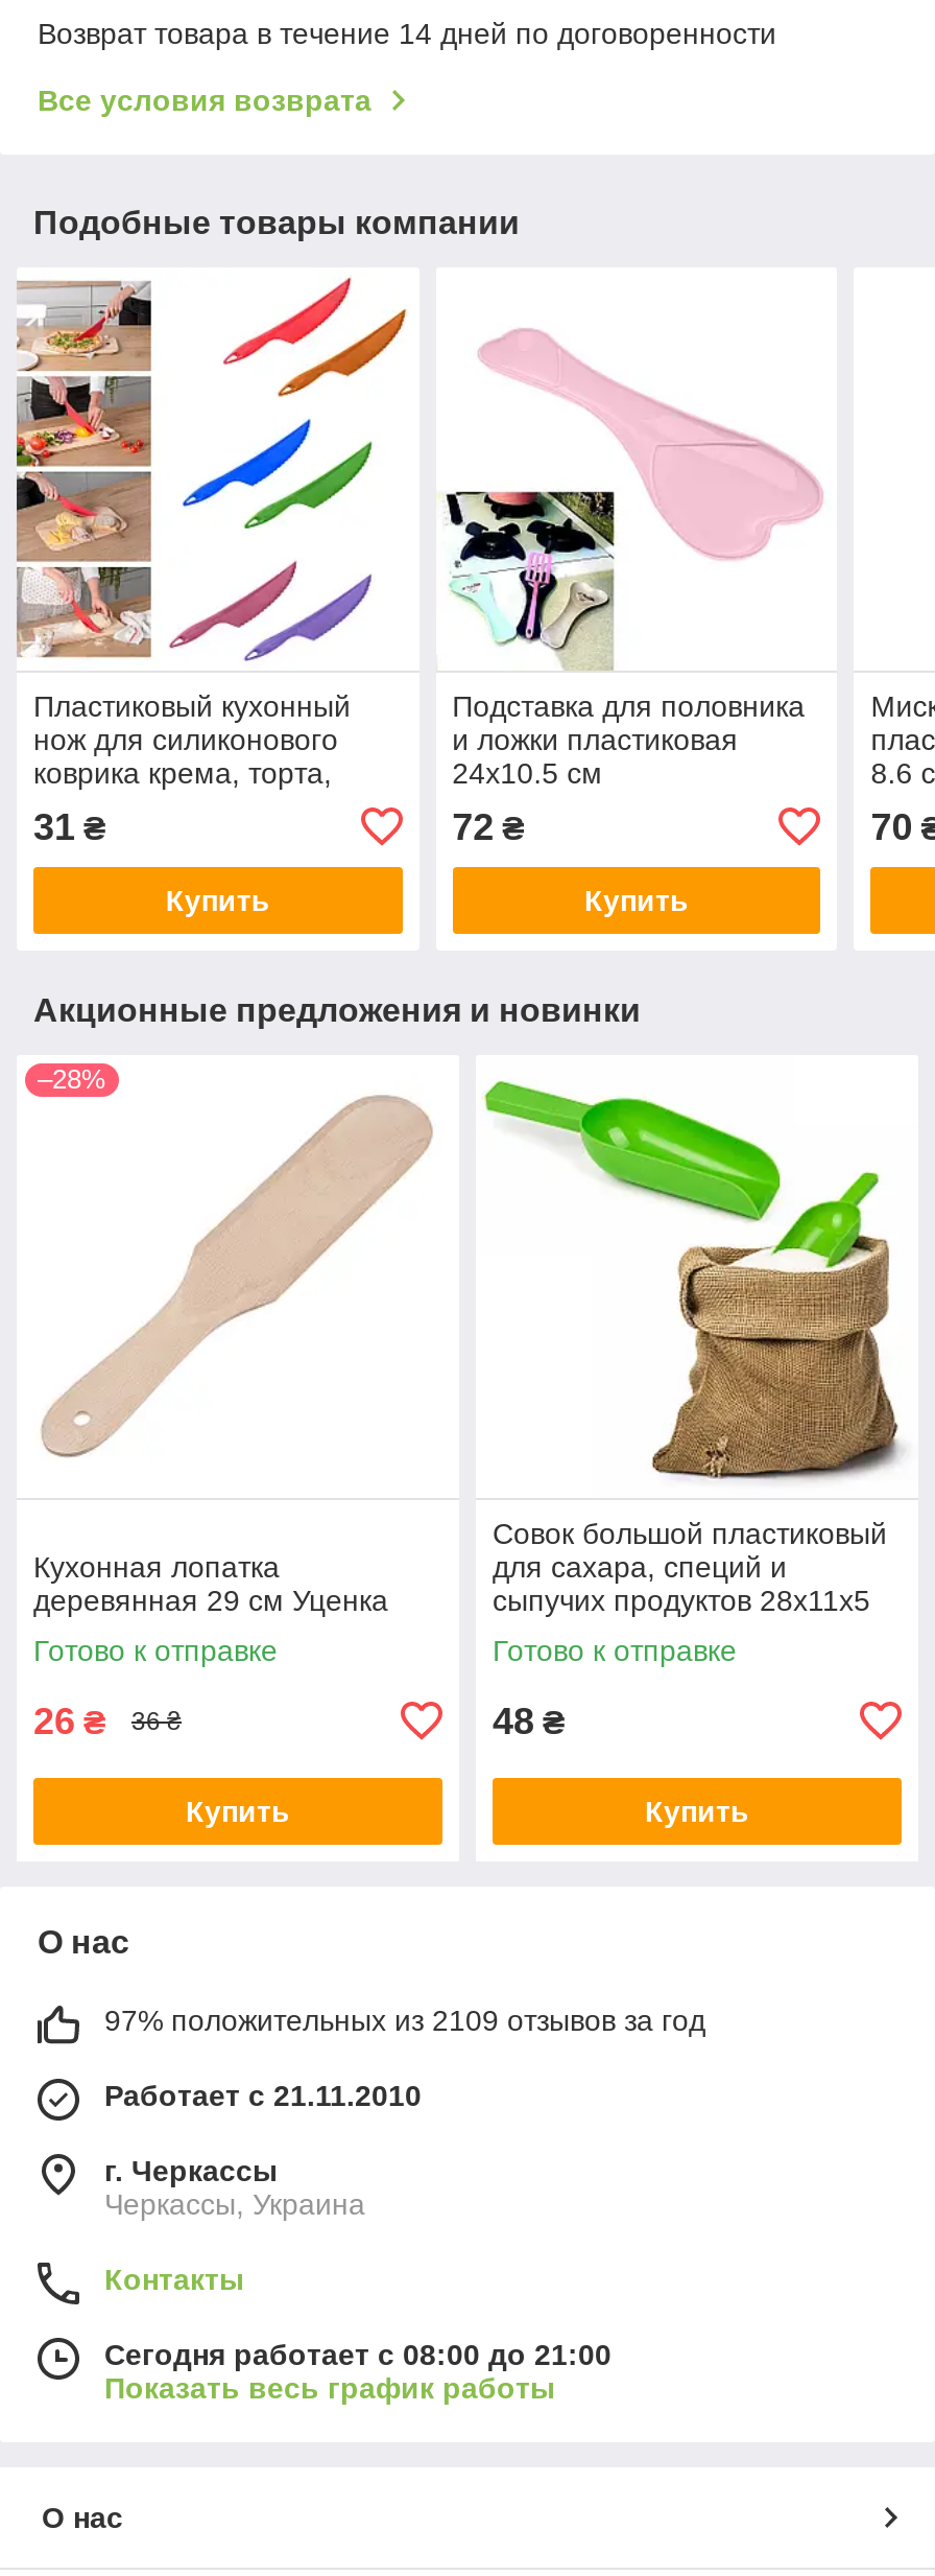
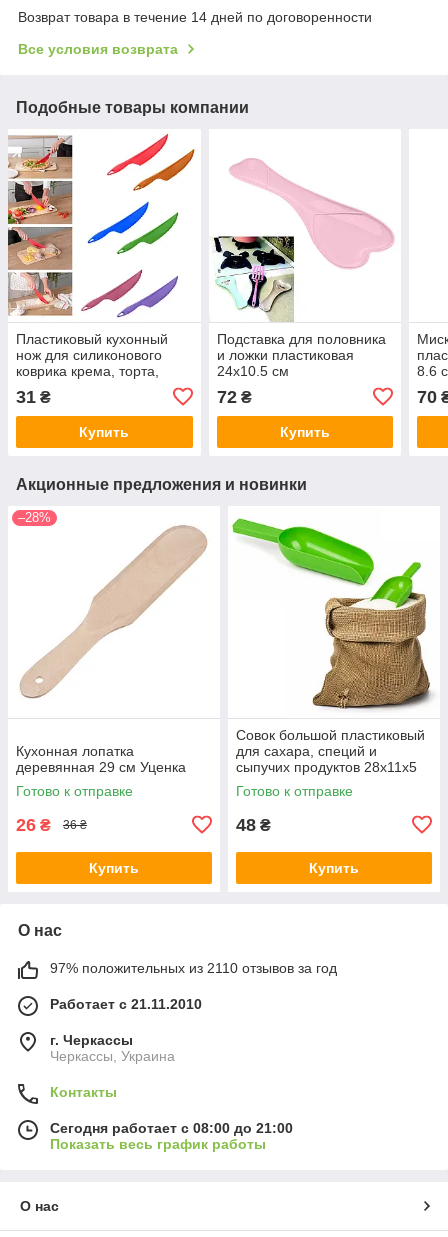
- 97% положительных из 2109 отзывов за год
+ 97% положительных из 2110 отзывов за год
